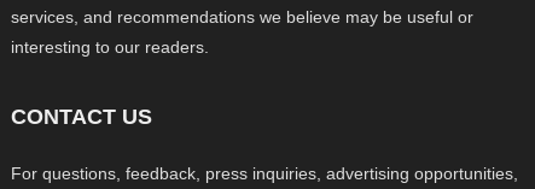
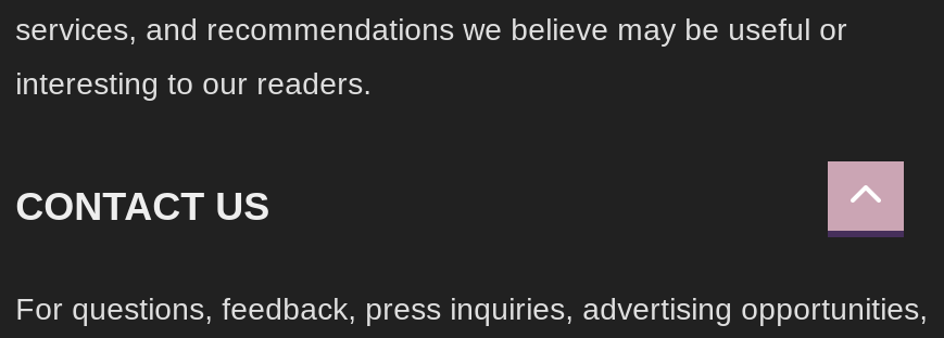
+ [image]
